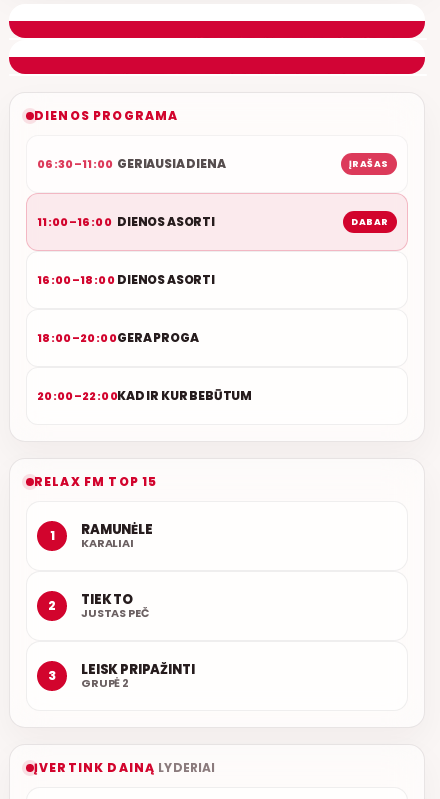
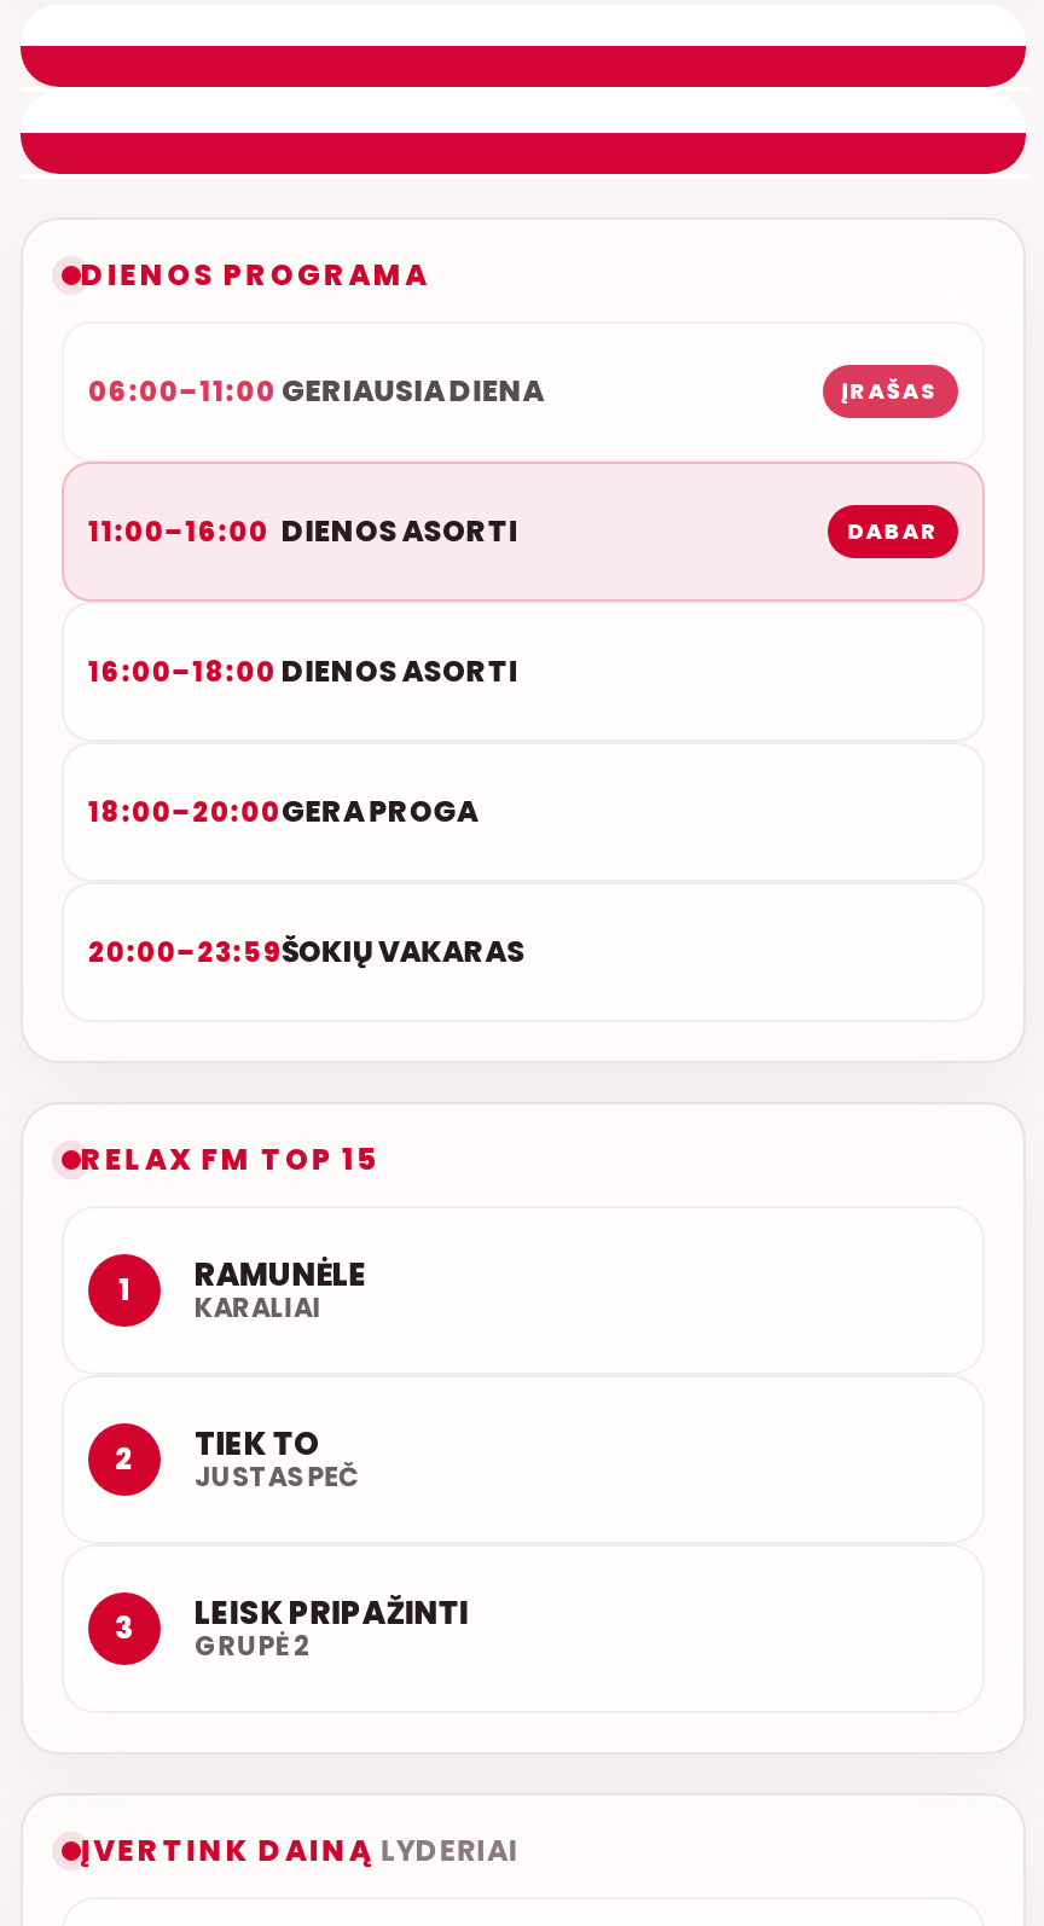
- 06:30–11:00 GERIAUSIA DIENA
+ 06:00–11:00 GERIAUSIA DIENA

- 20:00–22:00KAD IR KUR BEBŪTUM
+ 20:00–23:59ŠOKIŲ VAKARAS
